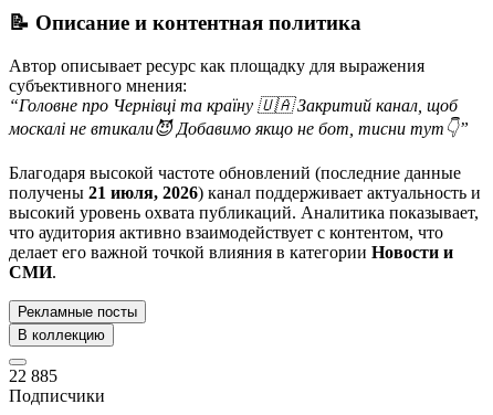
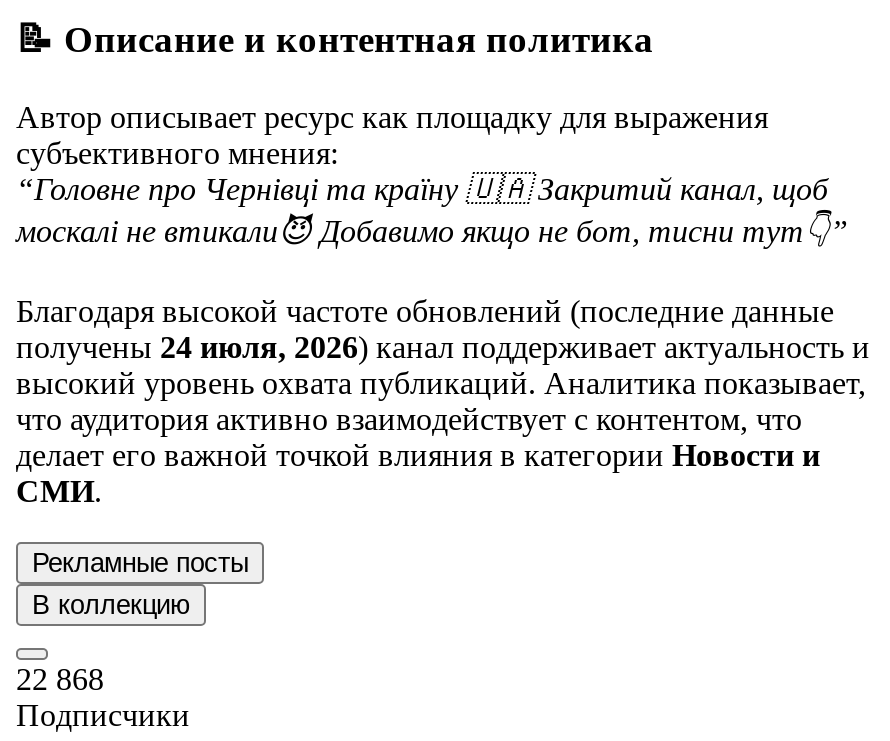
- получены 21 июля, 2026) канал поддерживает актуальность и
+ получены 24 июля, 2026) канал поддерживает актуальность и

- 22 885
+ 22 868
